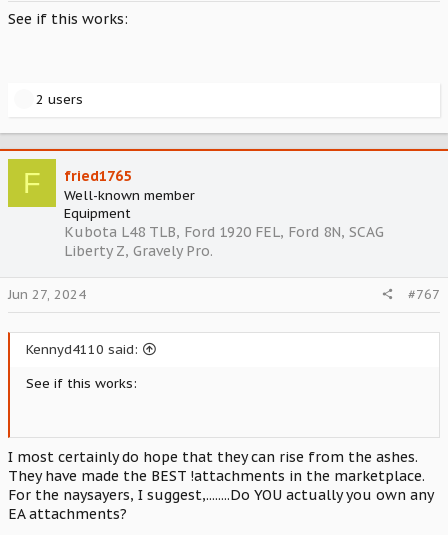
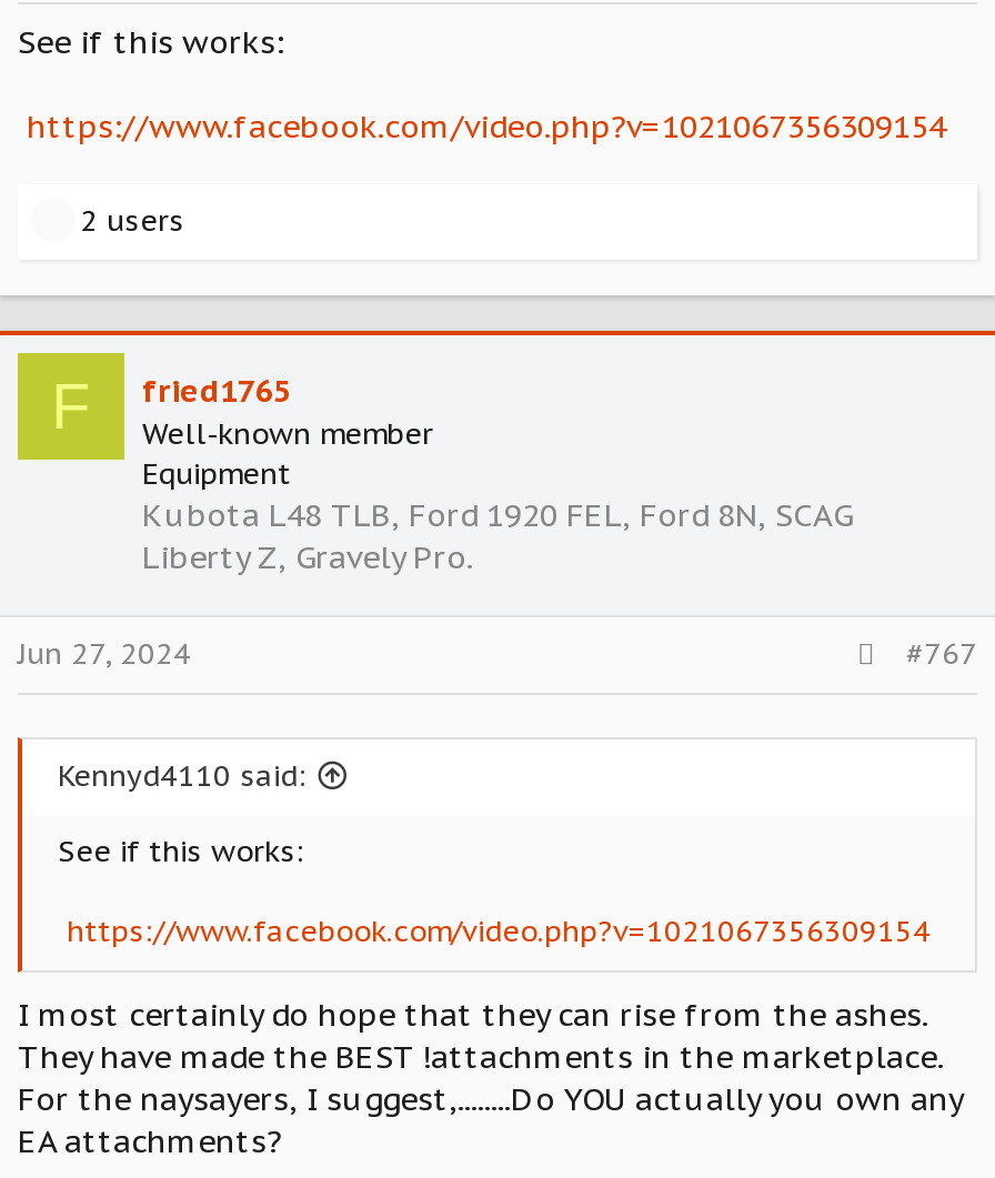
+ https://www.facebook.com/video.php?v=1021067356309154

+ https://www.facebook.com/video.php?v=1021067356309154
